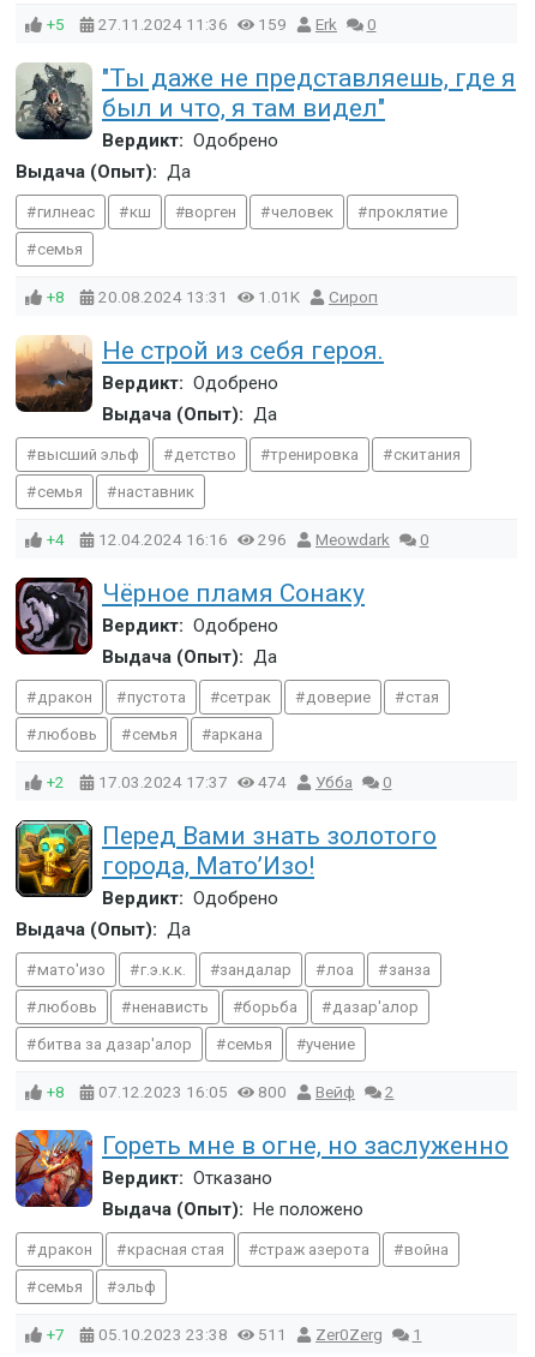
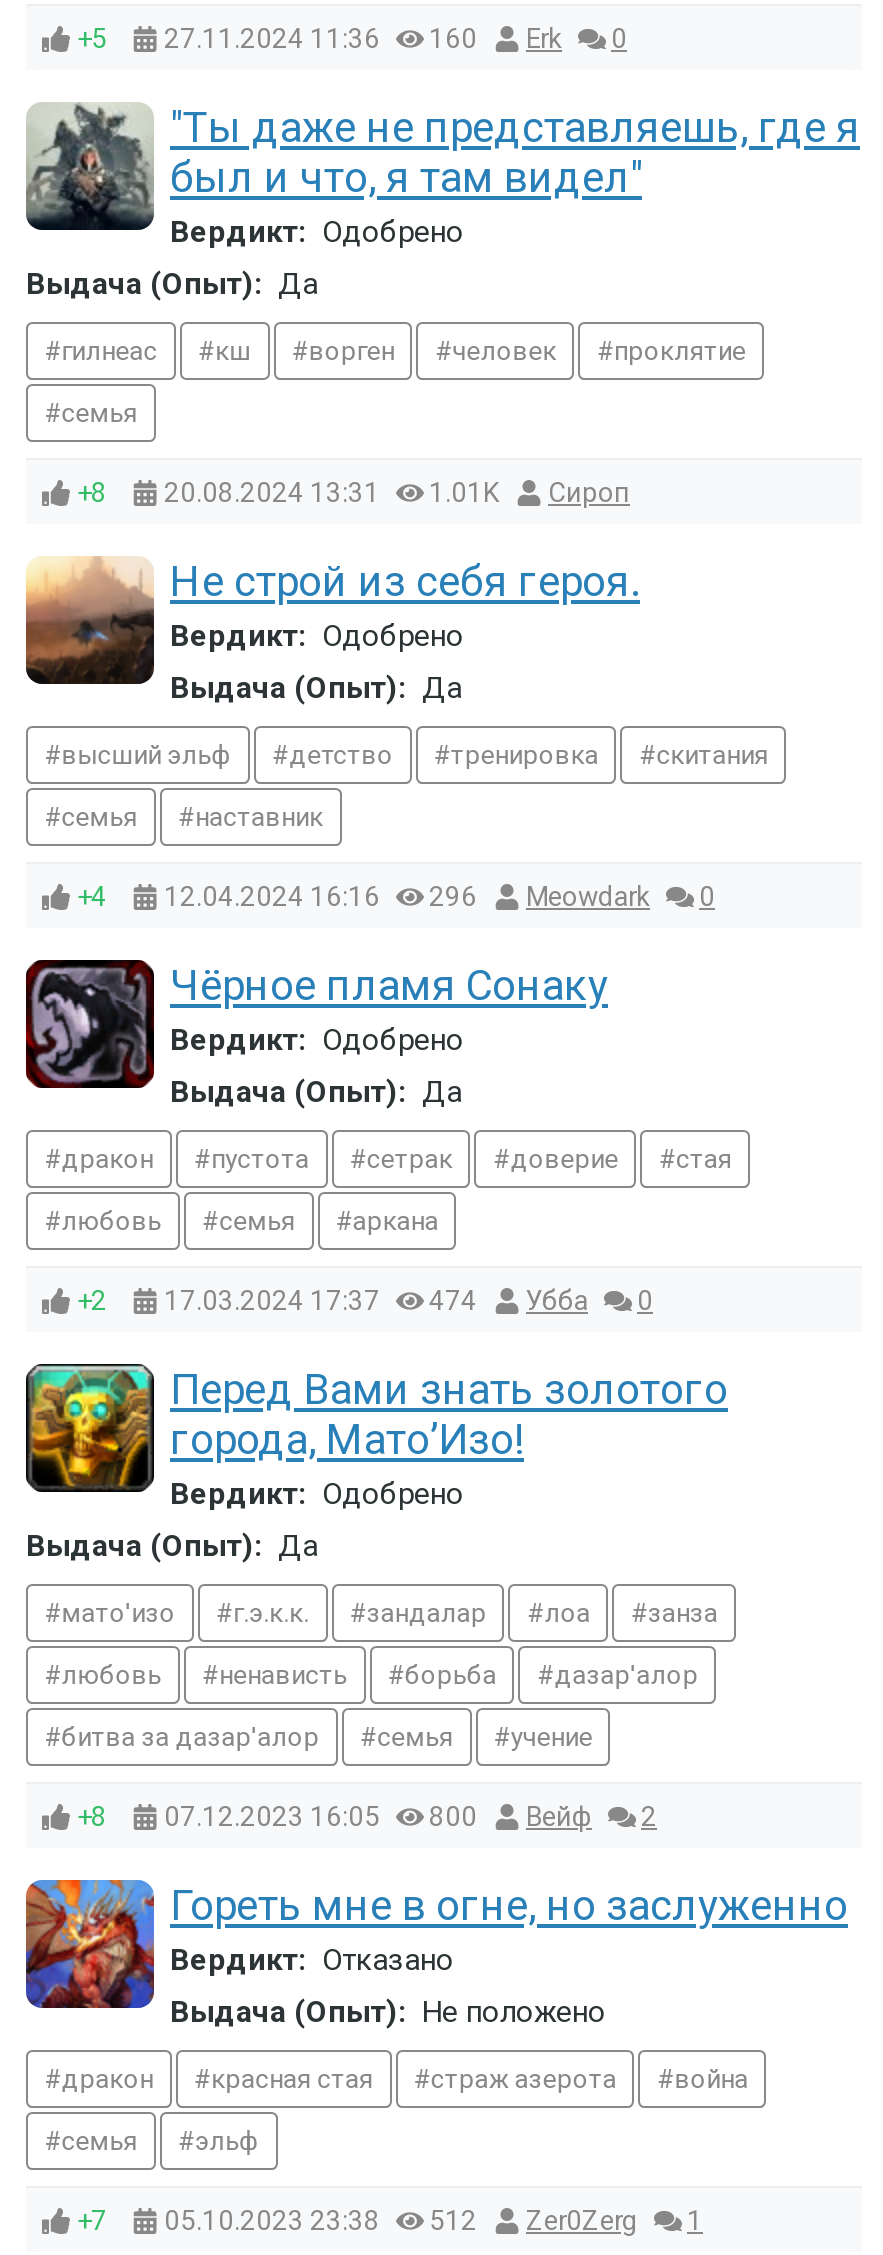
- +5 27.11.2024 11:36 159 Erk 0
+ +5 27.11.2024 11:36 160 Erk 0

- +7 05.10.2023 23:38 511 Zer0Zerg 1
+ +7 05.10.2023 23:38 512 Zer0Zerg 1
